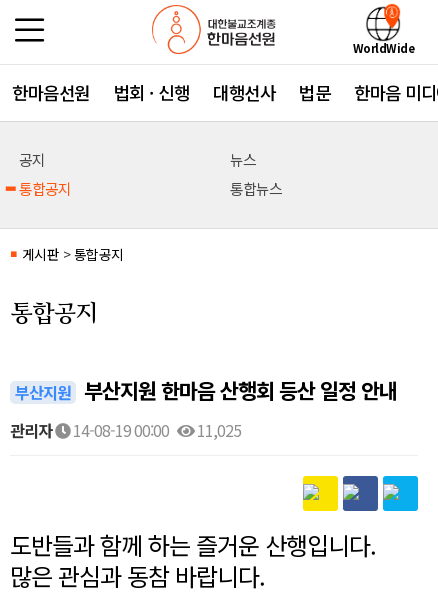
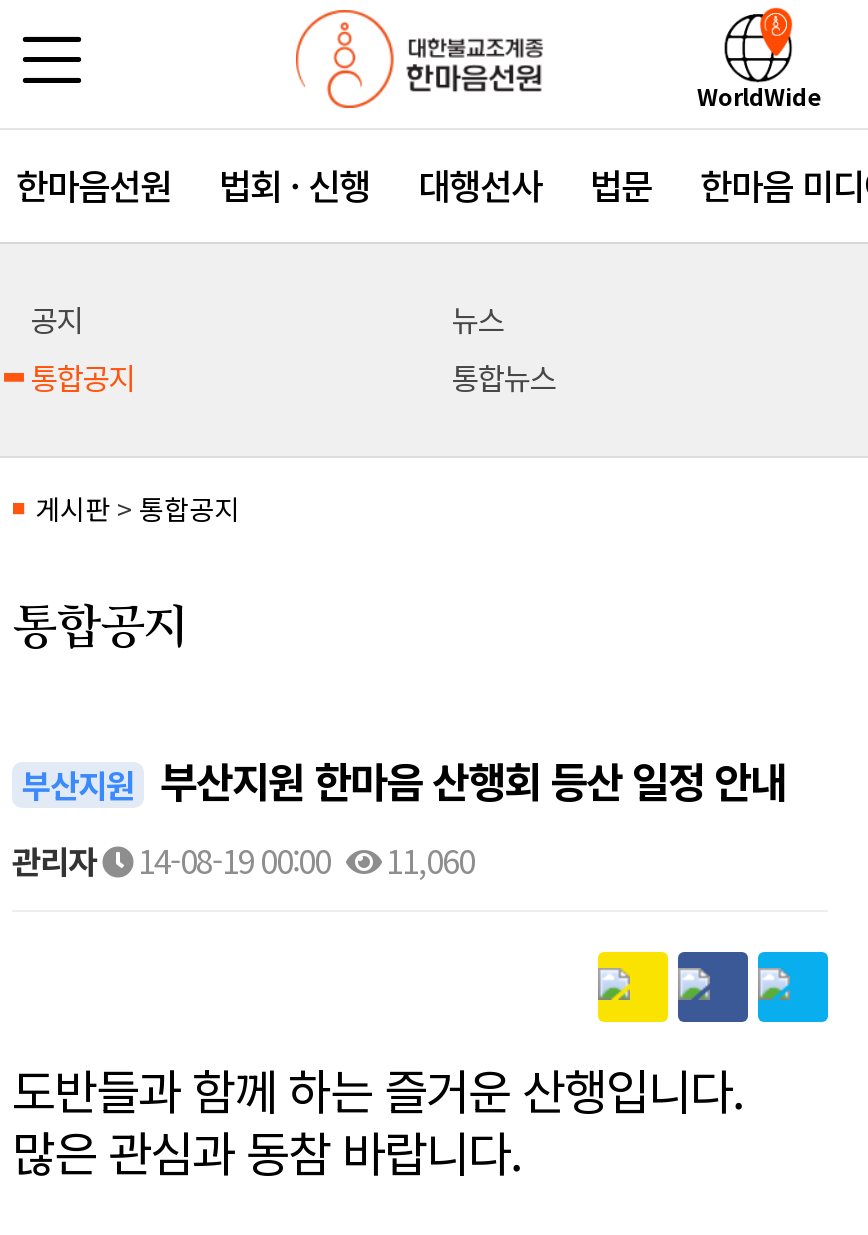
- 관리자 14-08-19 00:00 11,025
+ 관리자 14-08-19 00:00 11,060
